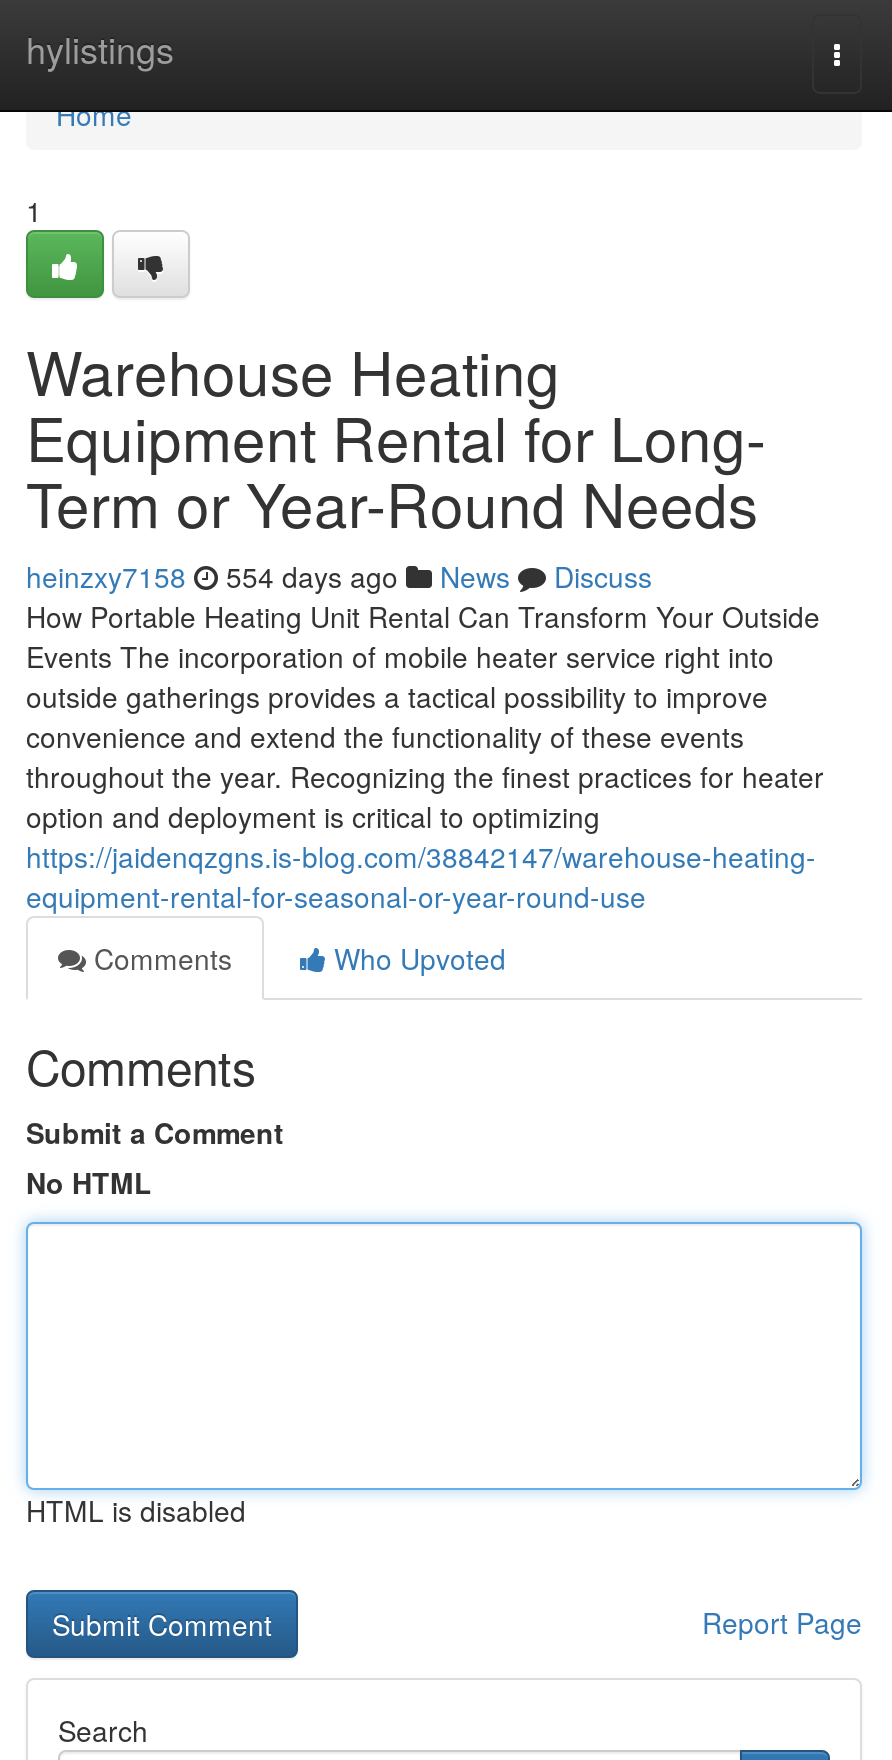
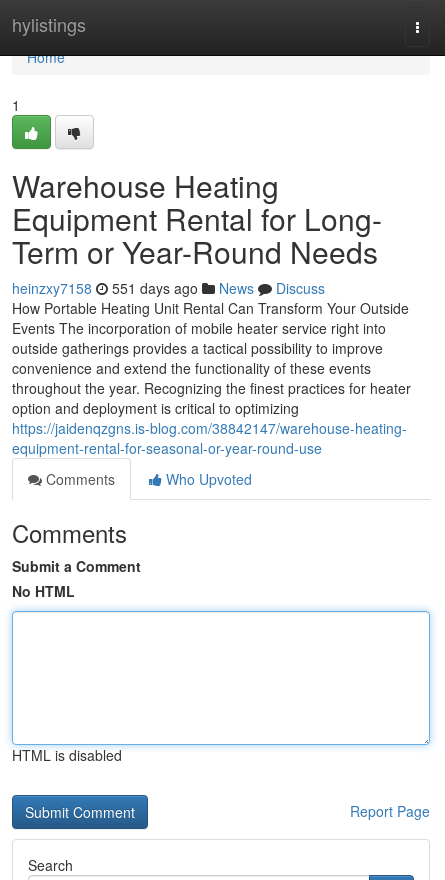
- heinzxy7158 554 days ago News Discuss
+ heinzxy7158 551 days ago News Discuss
